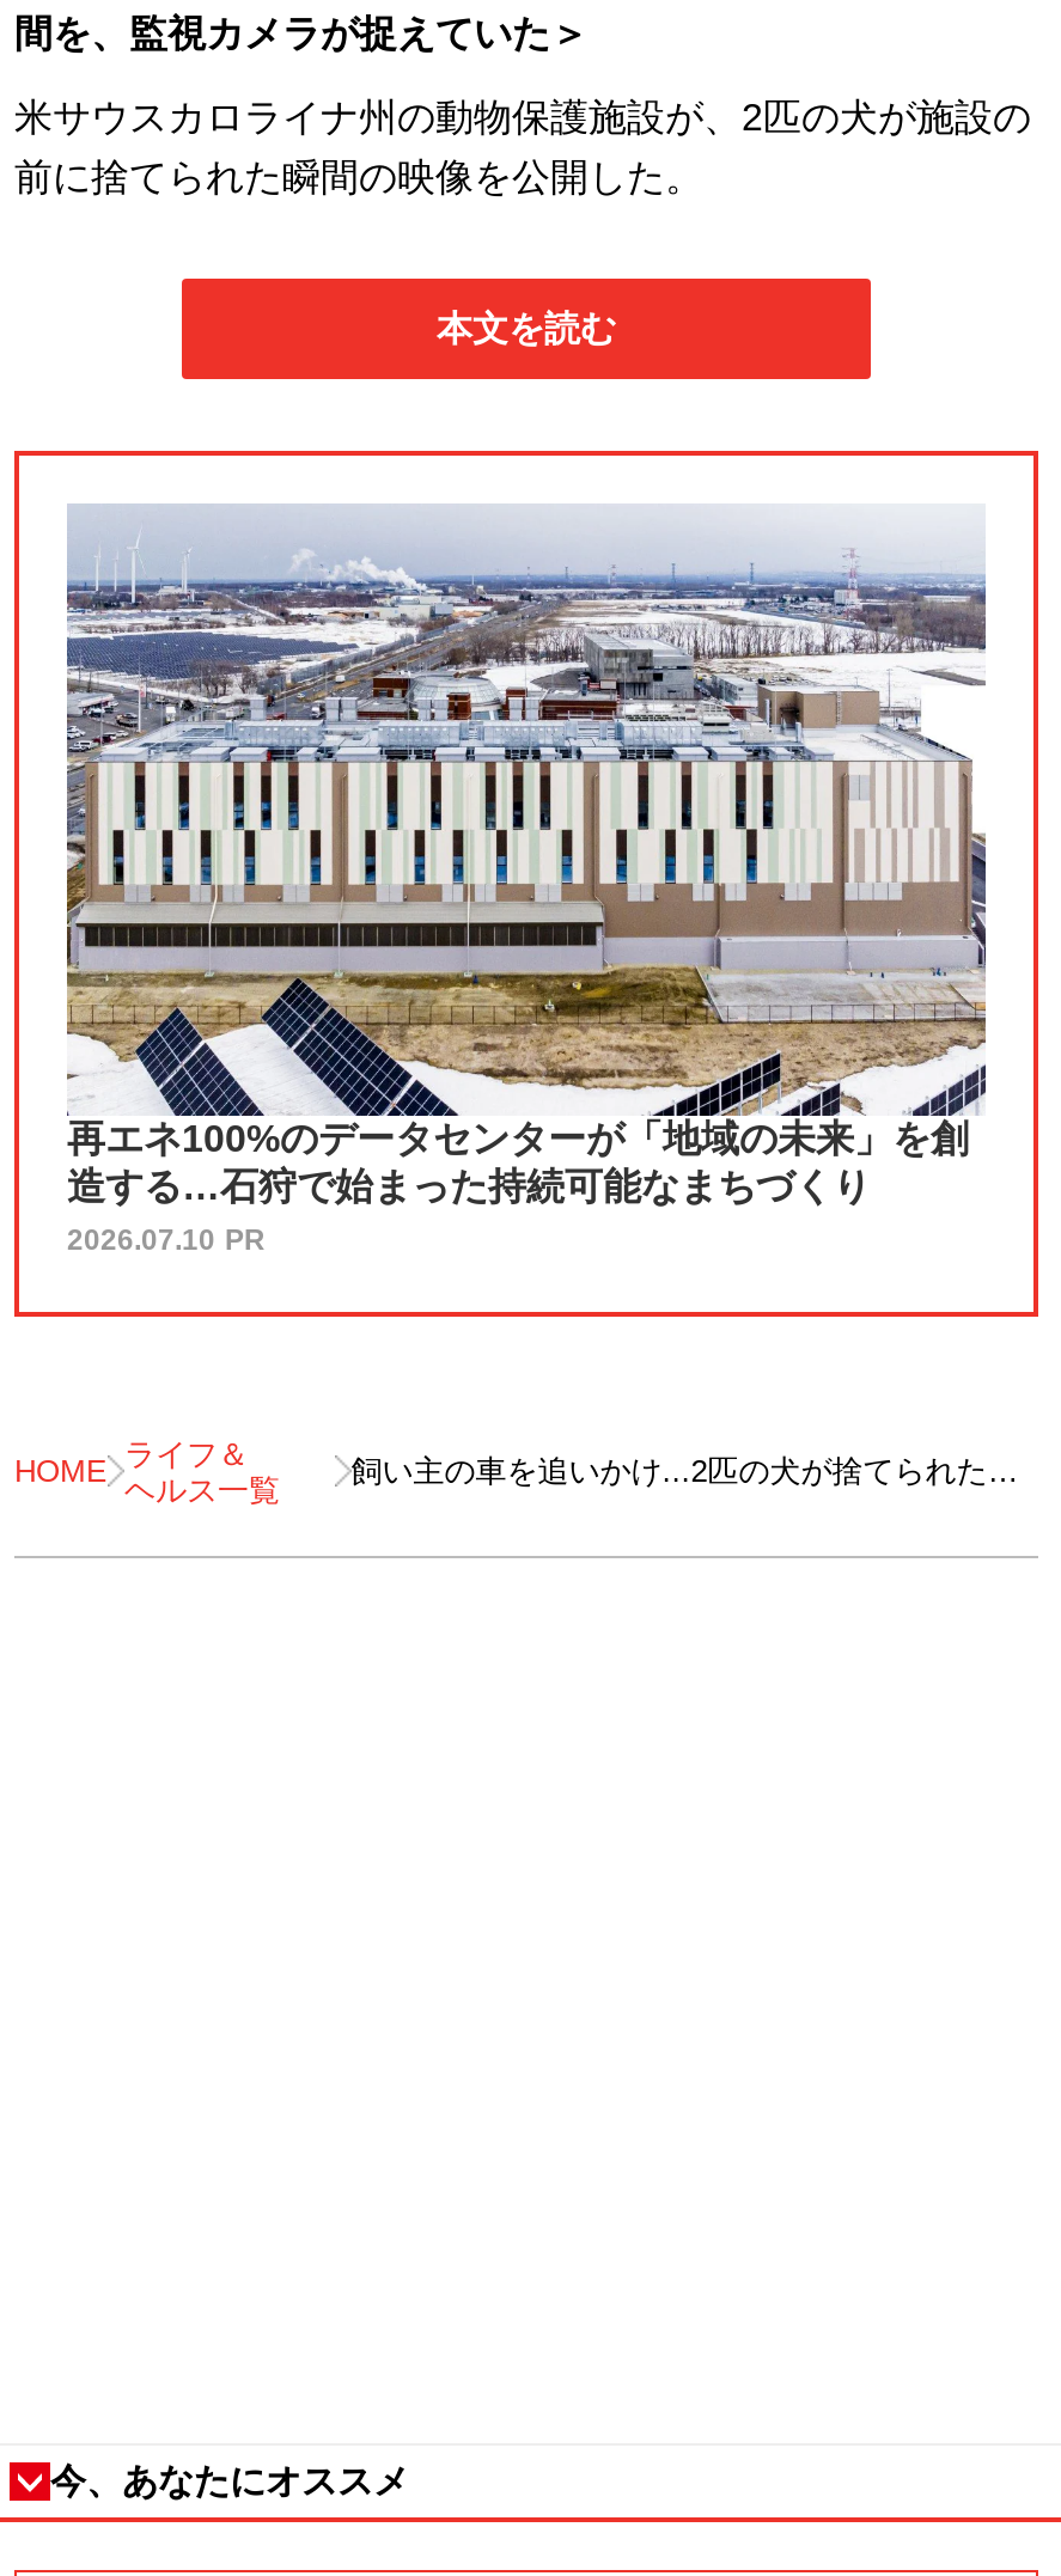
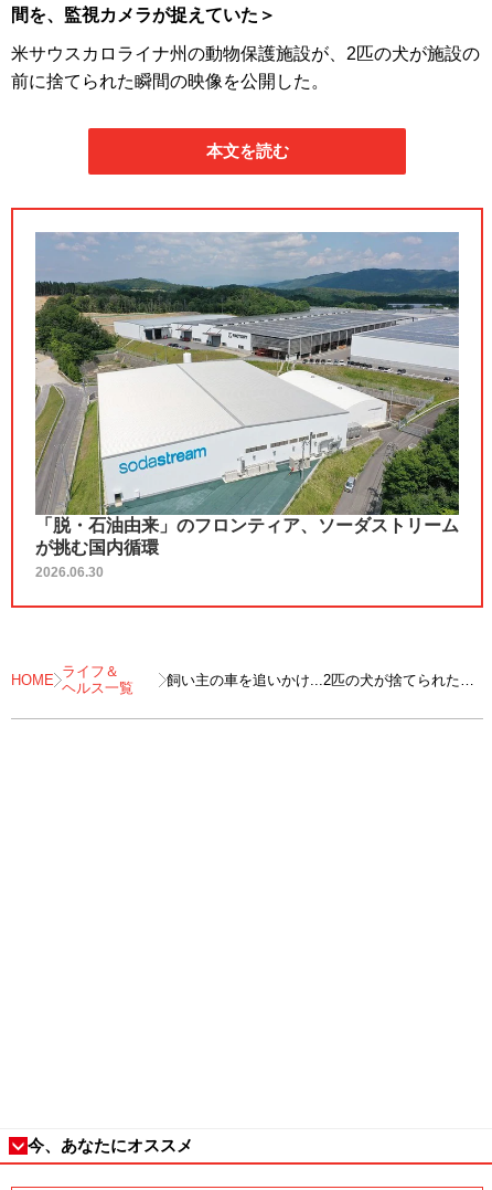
- [image]
- 再エネ100%のデータセンターが「地域の未来」を創
- 造する…石狩で始まった持続可能なまちづくり
- 2026.07.10 PR
+ [image]
+ 「脱・石油由来」のフロンティア、ソーダストリーム
+ が挑む国内循環
+ 2026.06.30
